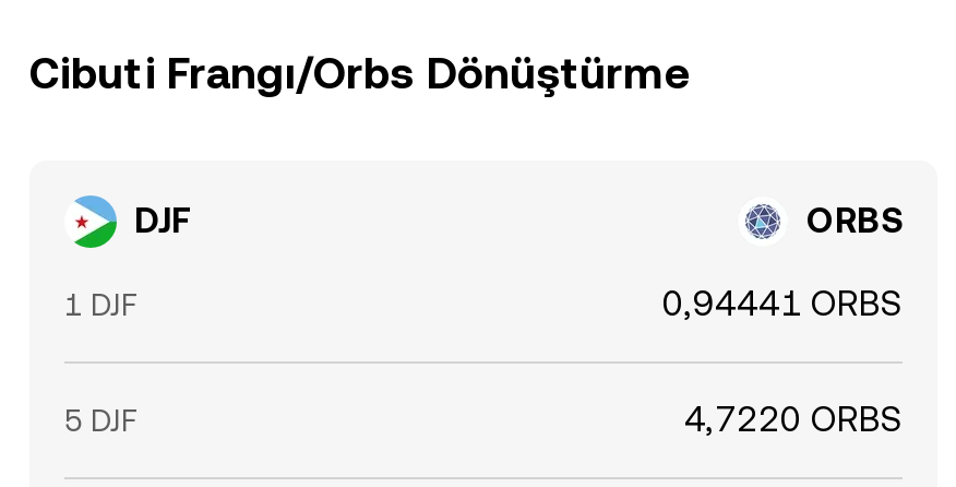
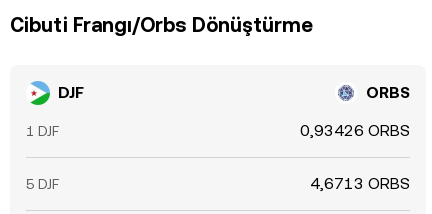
- 0,94441 ORBS
+ 0,93426 ORBS

- 4,7220 ORBS
+ 4,6713 ORBS
